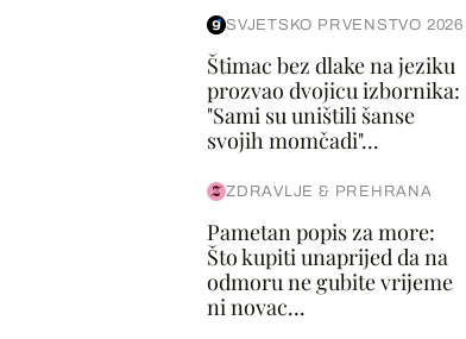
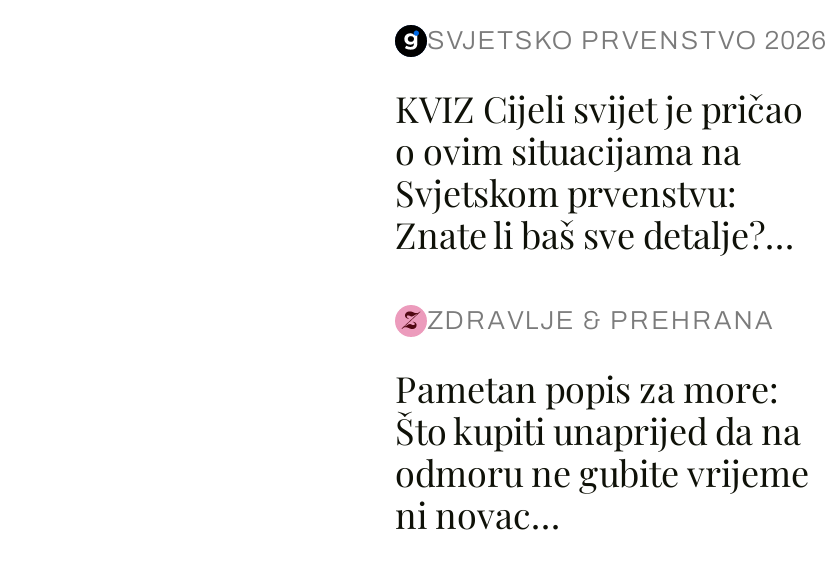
- Štimac bez dlake na jeziku
- prozvao dvojicu izbornika:
- "Sami su uništili šanse
- svojih momčadi"...
+ KVIZ Cijeli svijet je pričao
+ o ovim situacijama na
+ Svjetskom prvenstvu:
+ Znate li baš sve detalje?...
